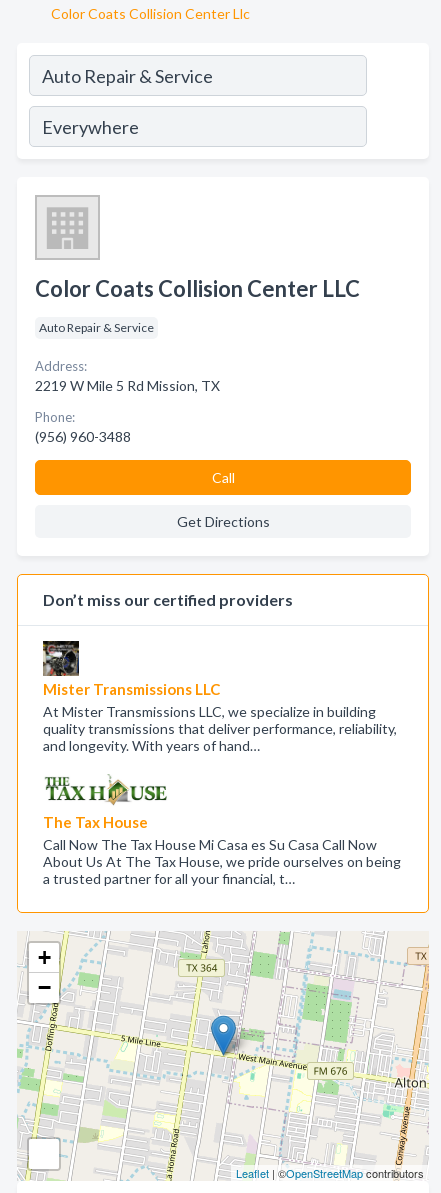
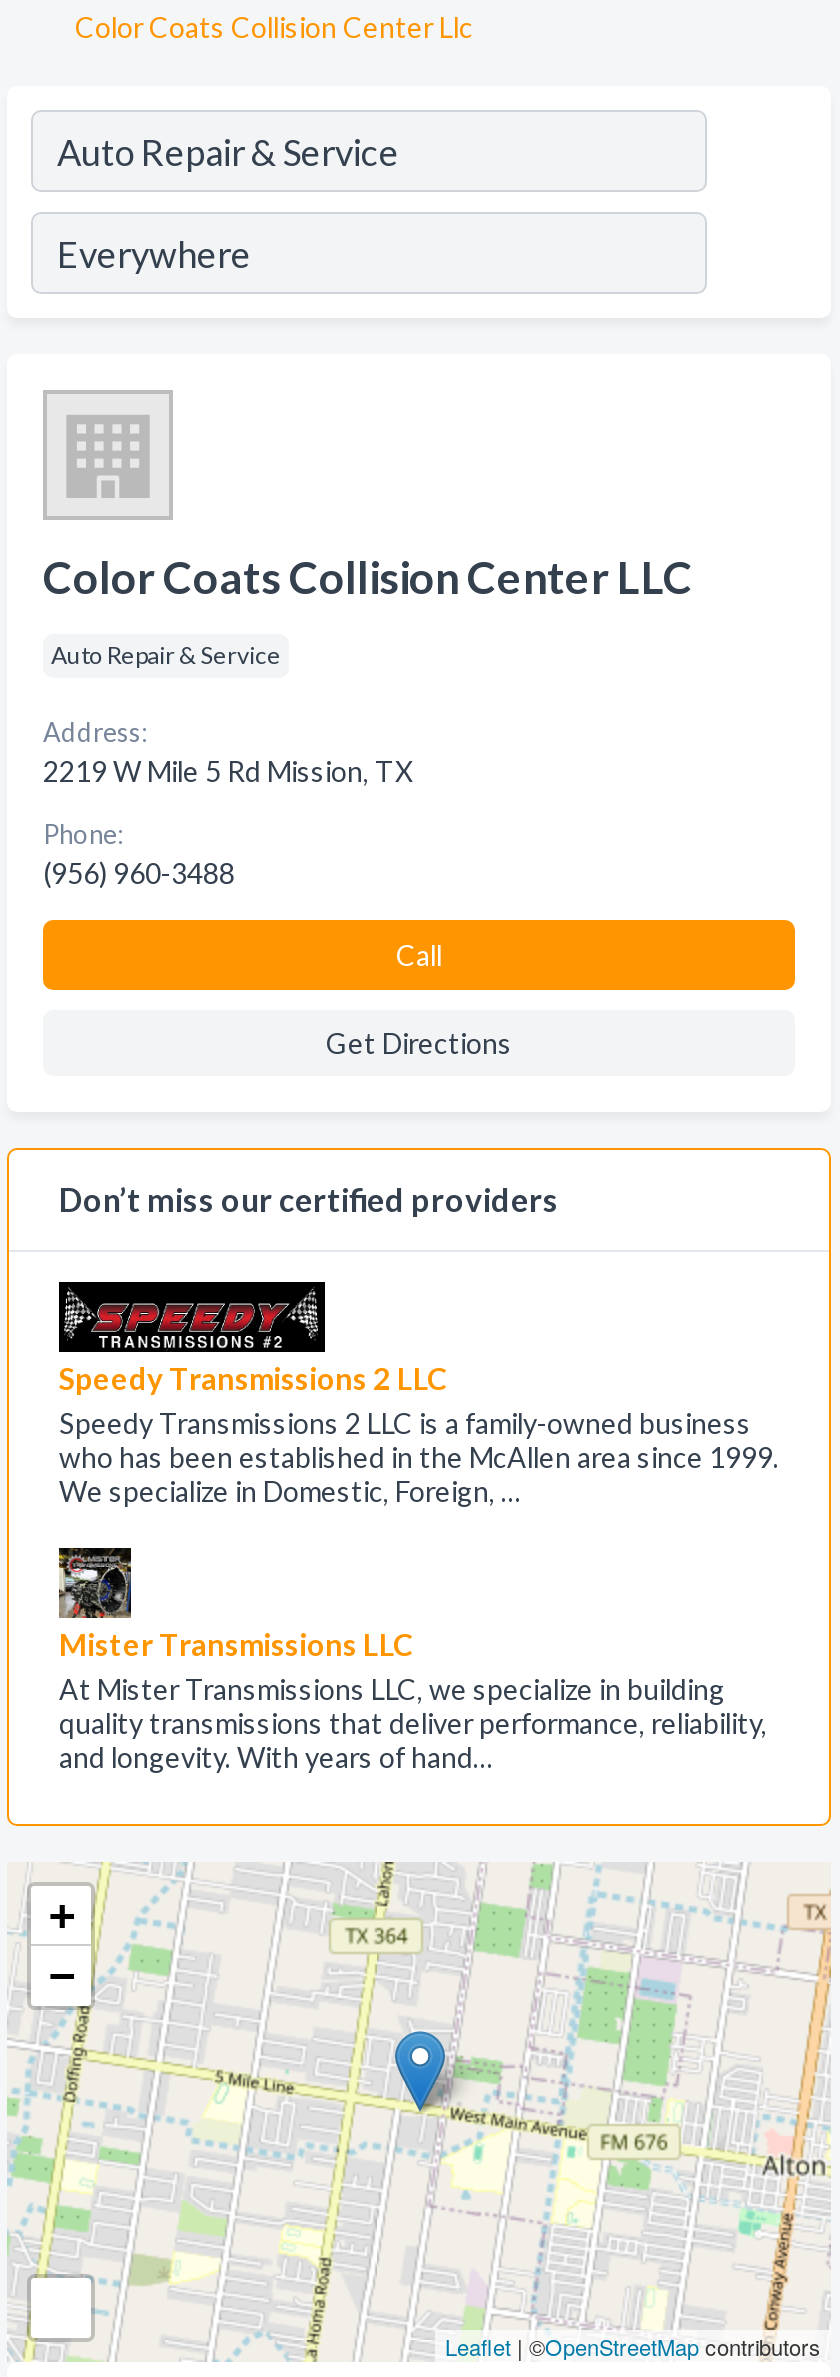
+ [image]
+ Speedy Transmissions 2 LLC
+ Speedy Transmissions 2 LLC is a family-owned business
+ who has been established in the McAllen area since 1999.
+ We specialize in Domestic, Foreign, …

moved down: [image] | Mister Transmissions LLC | At Mister Transmissions LLC, we specialize in building | quality transmissions that deliver performance, reliability, | and longevity. With years of hand…

- [image]
- The Tax House
- Call Now The Tax House Mi Casa es Su Casa Call Now
- About Us At The Tax House, we pride ourselves on being
- a trusted partner for all your financial, t…
